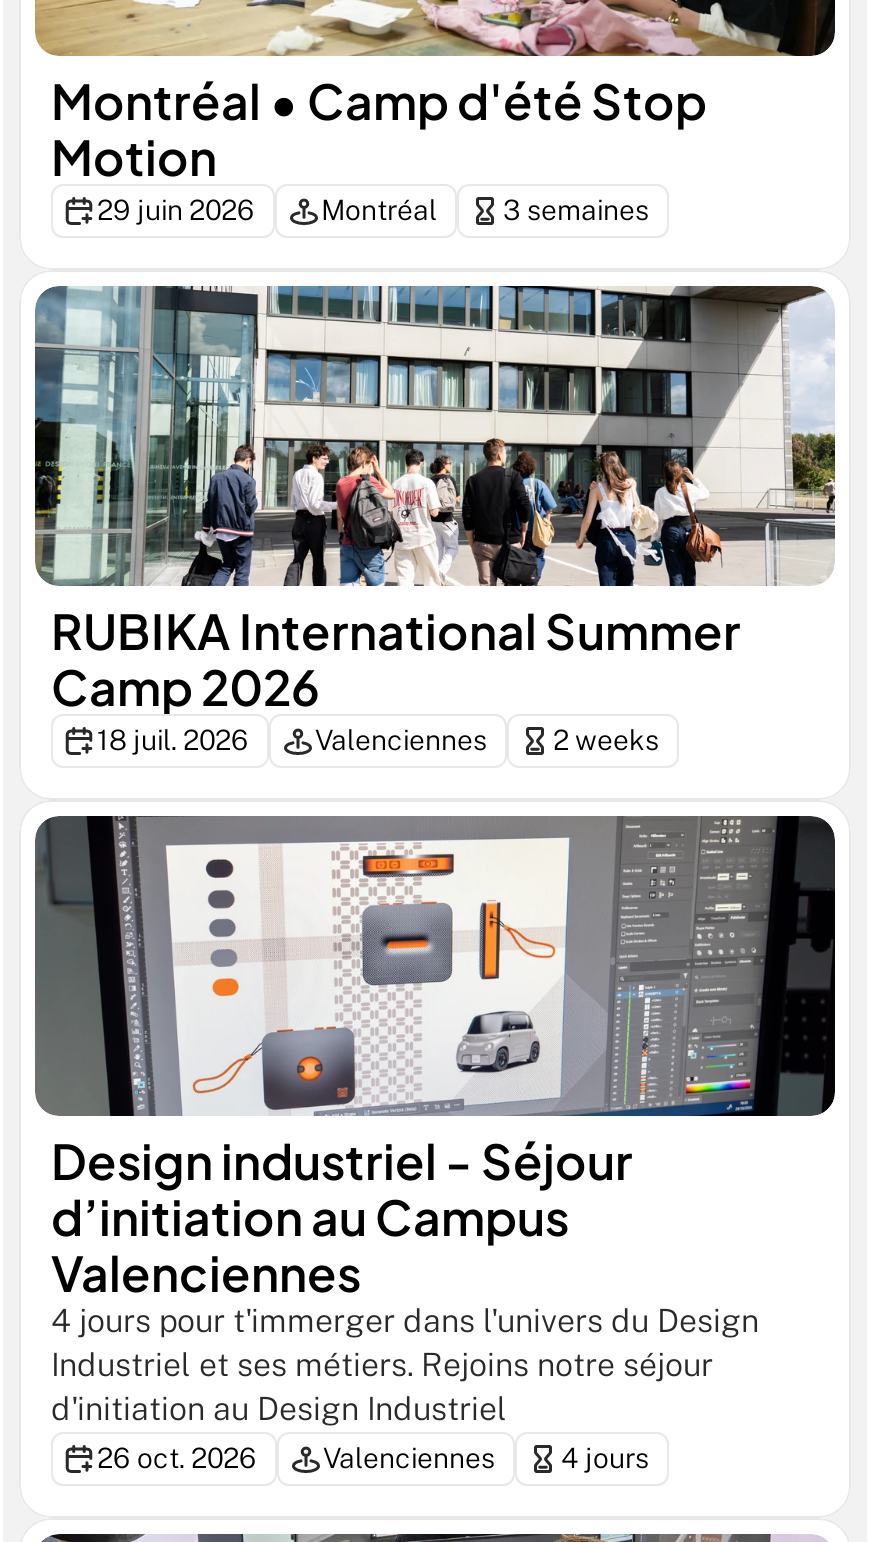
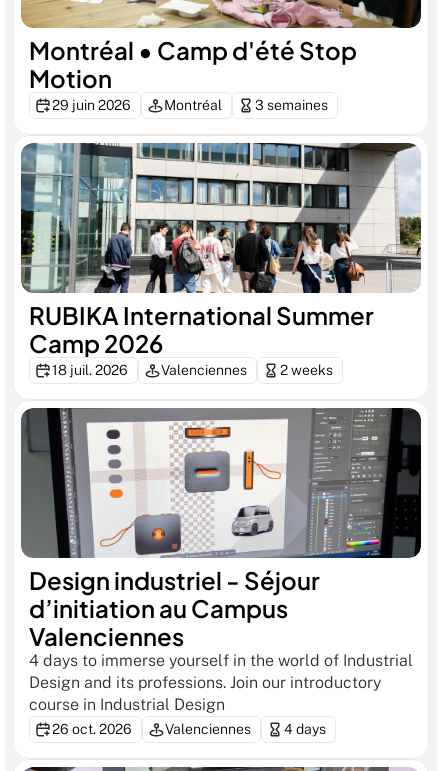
- 4 jours pour t'immerger dans l'univers du Design
- Industriel et ses métiers. Rejoins notre séjour
- d'initiation au Design Industriel
+ 4 days to immerse yourself in the world of Industrial
+ Design and its professions. Join our introductory
+ course in Industrial Design

- 4 jours
+ 4 days
